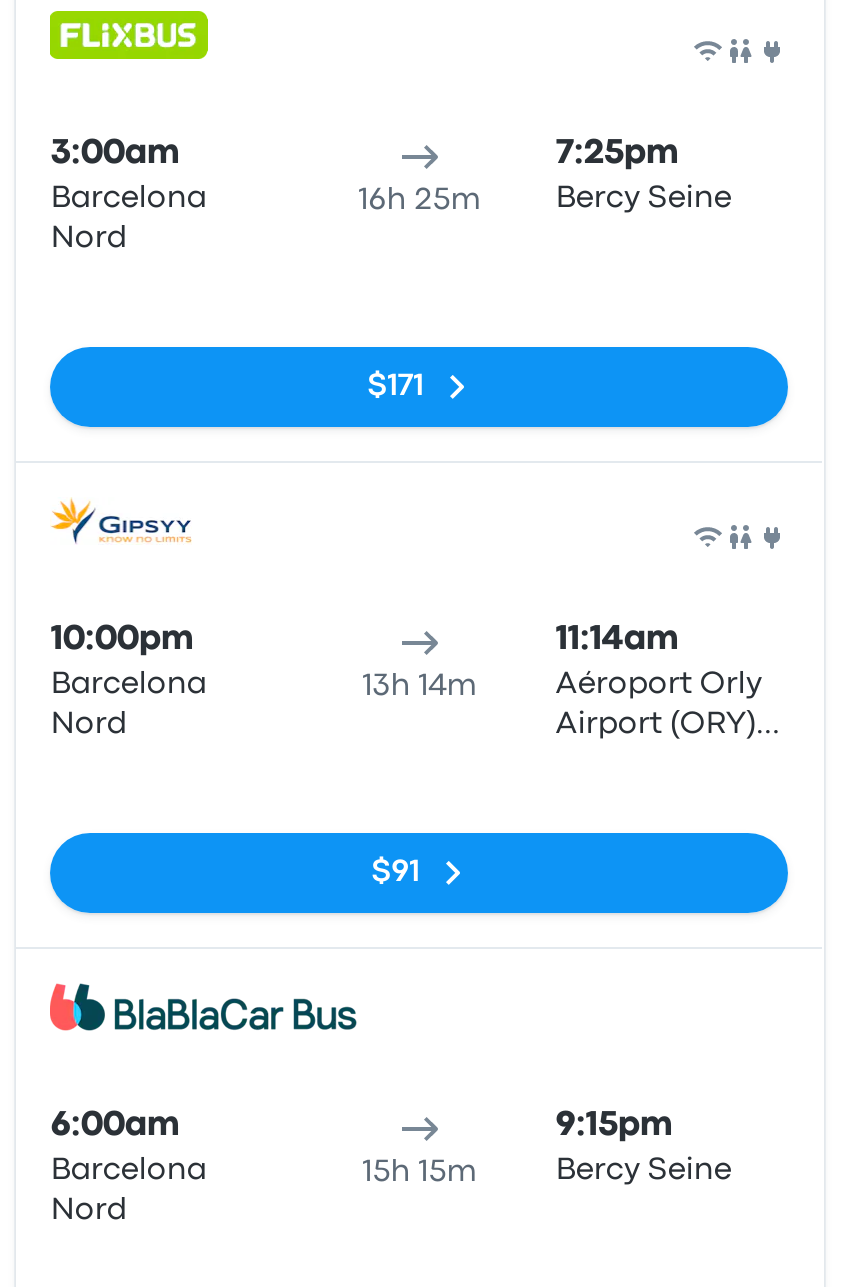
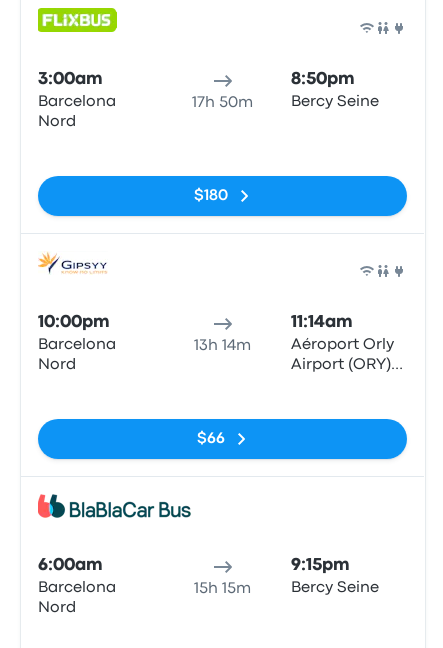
- 7:25pm
+ 8:50pm

- 16h 25m
+ 17h 50m

- $171
+ $180

- $91
+ $66
